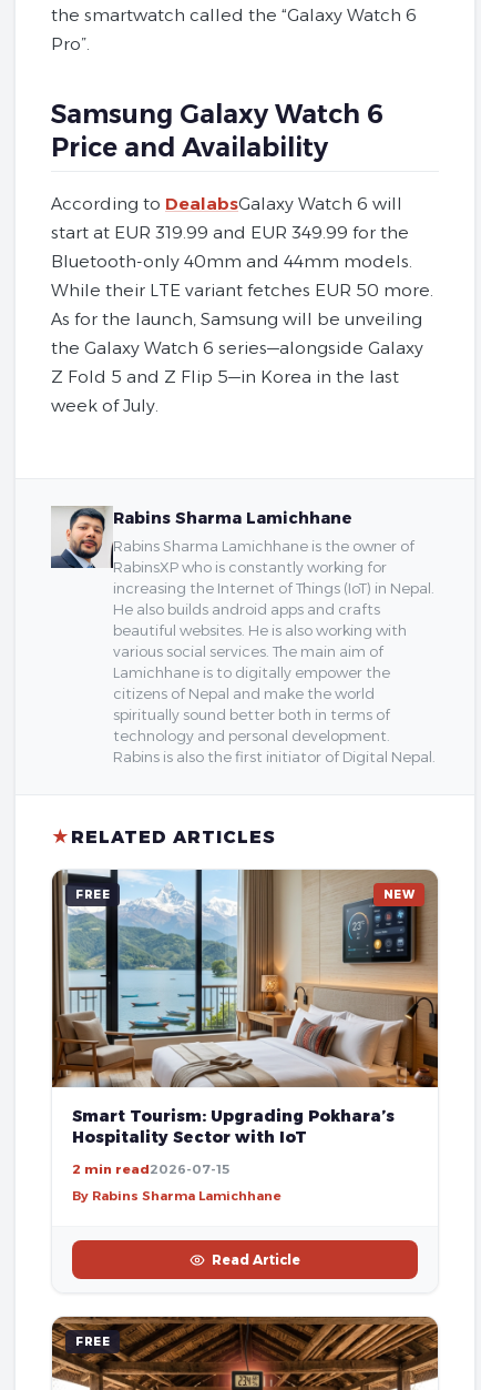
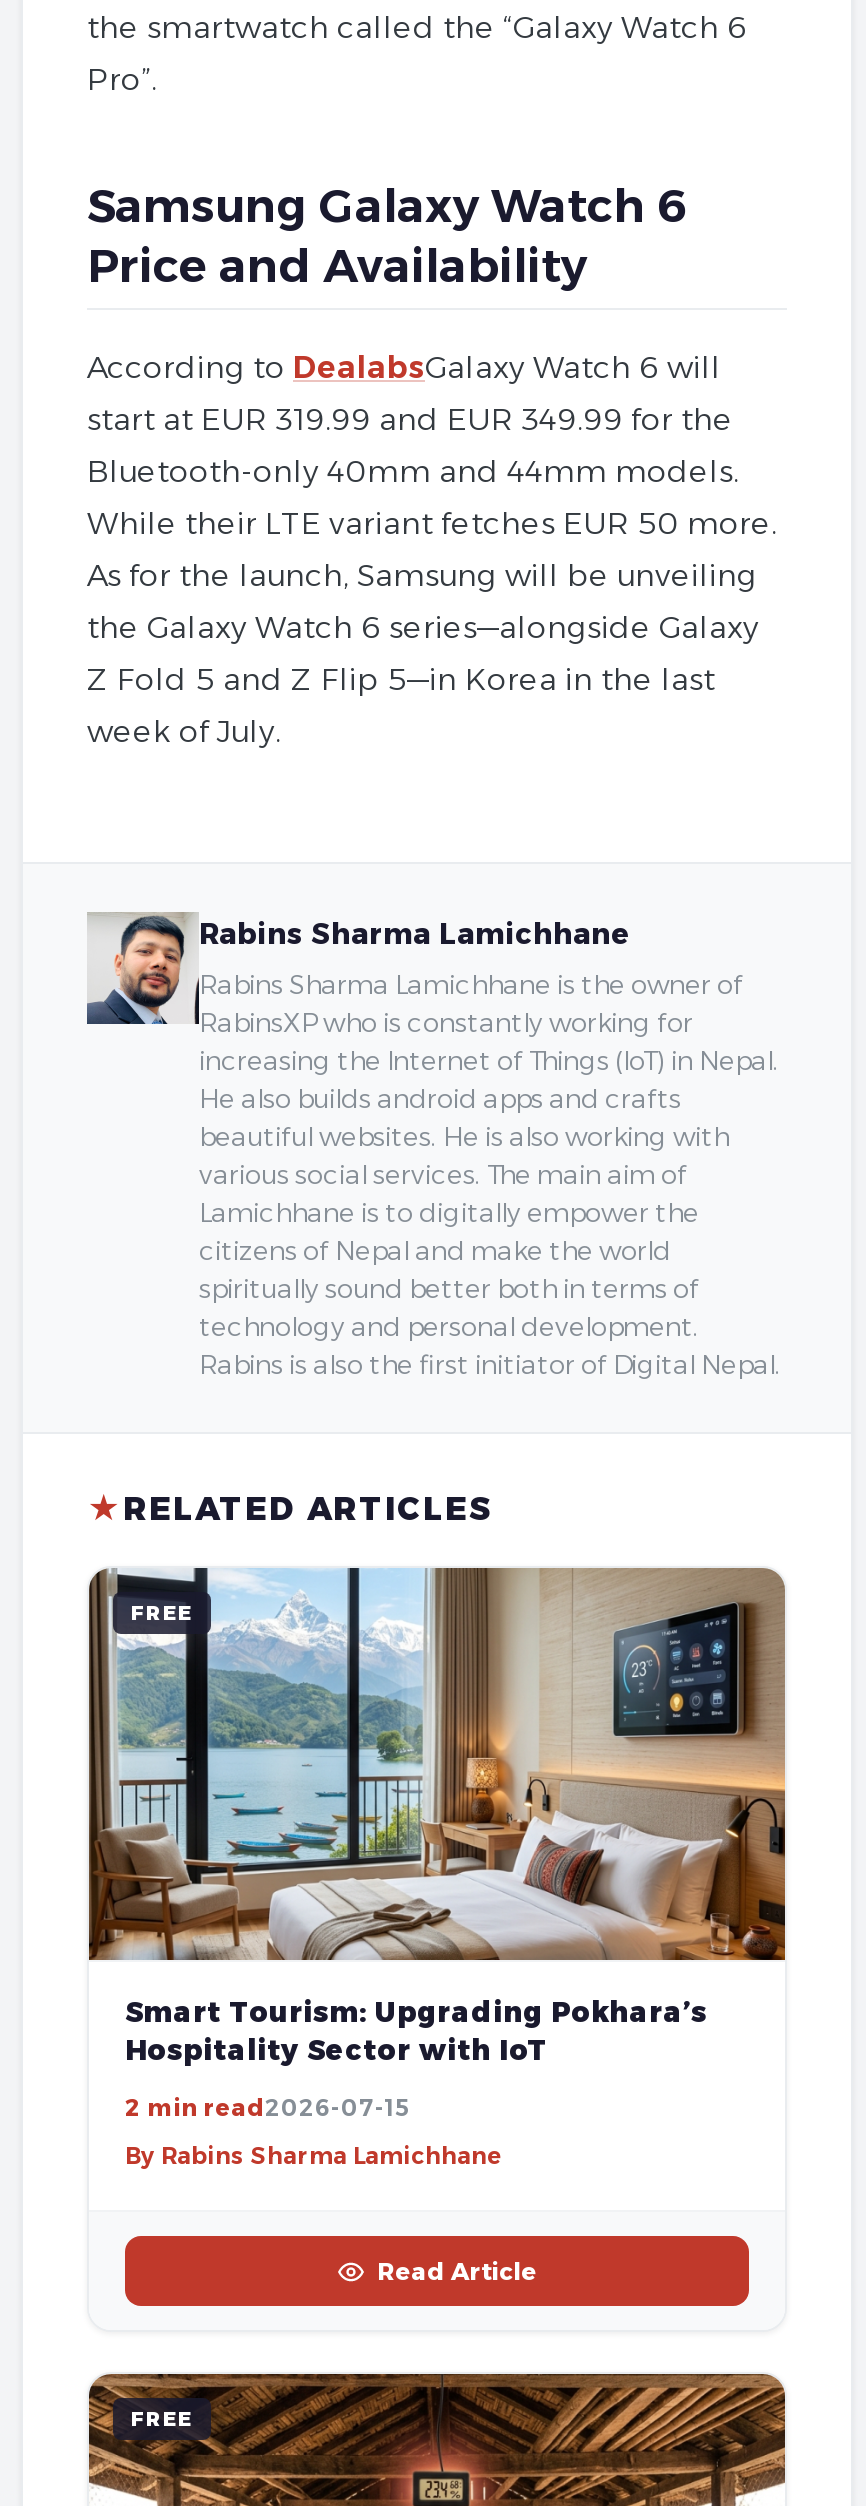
- NEW
